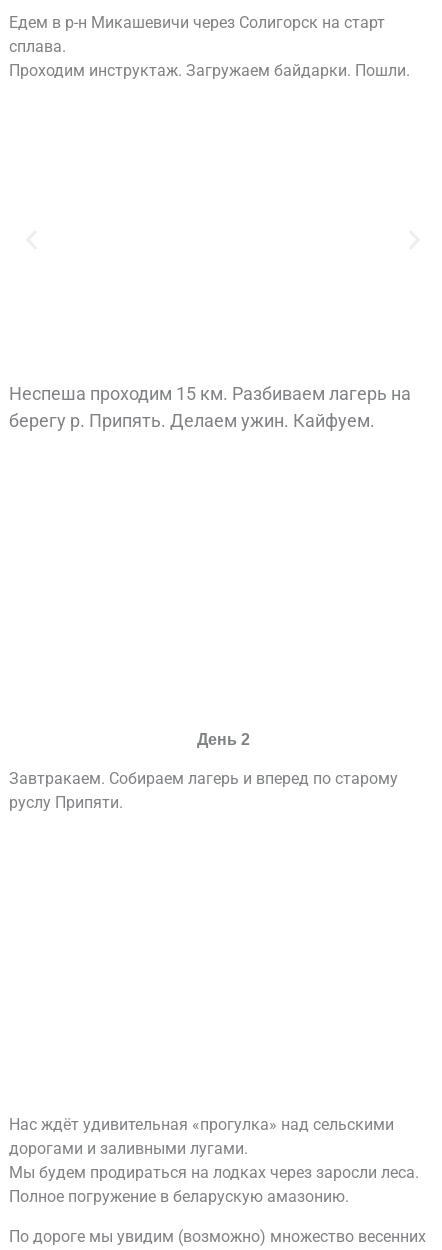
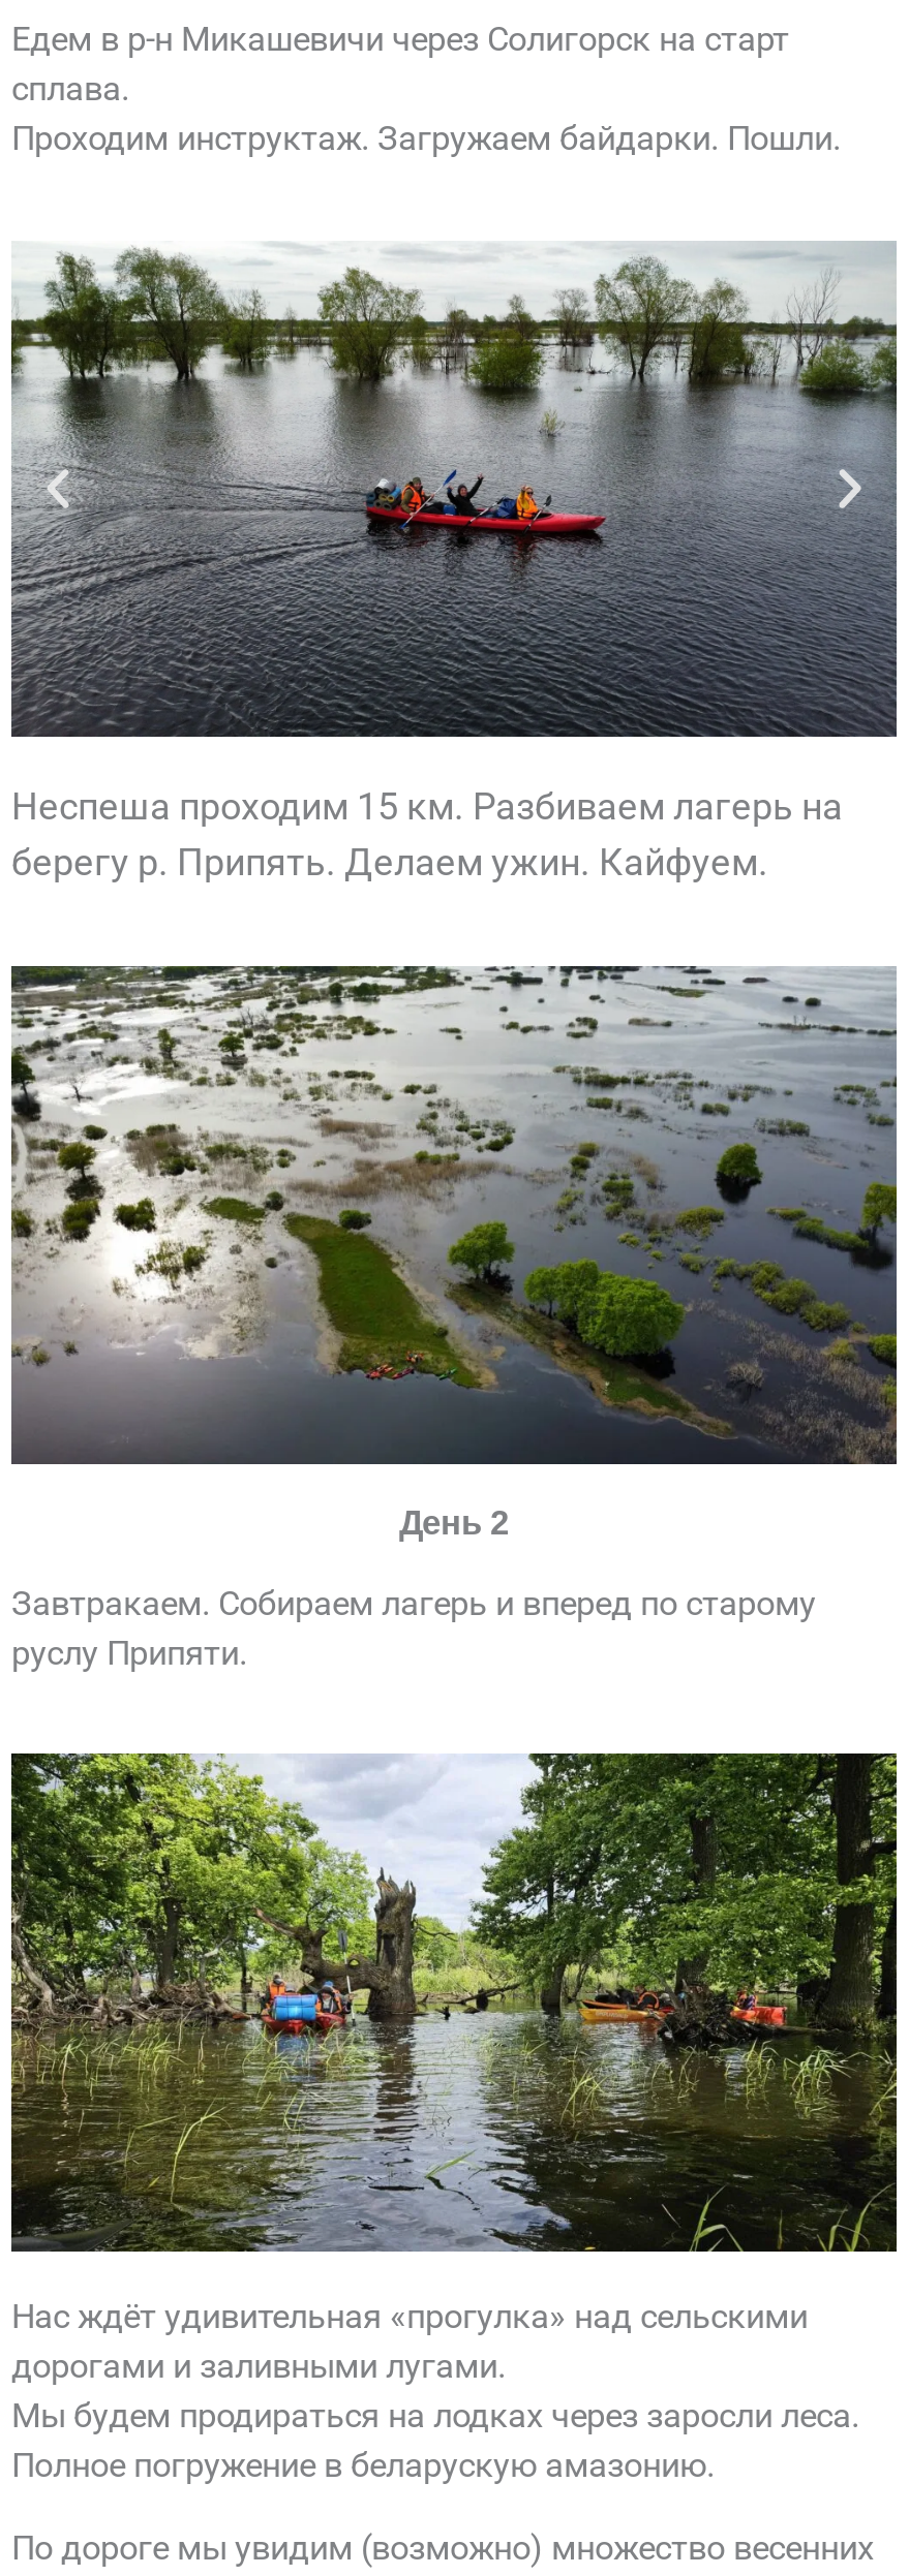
+ [image]

+ [image]

+ [image]
